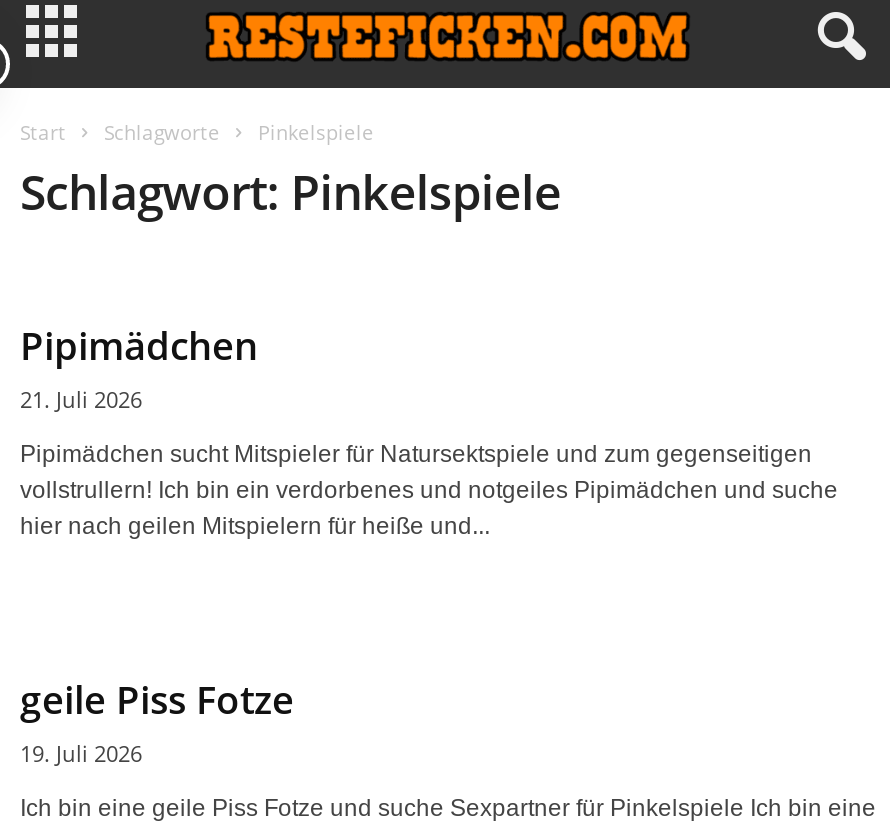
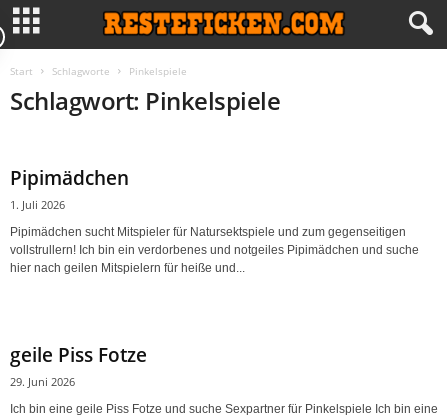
- 21. Juli 2026
+ 1. Juli 2026

- 19. Juli 2026
+ 29. Juni 2026
